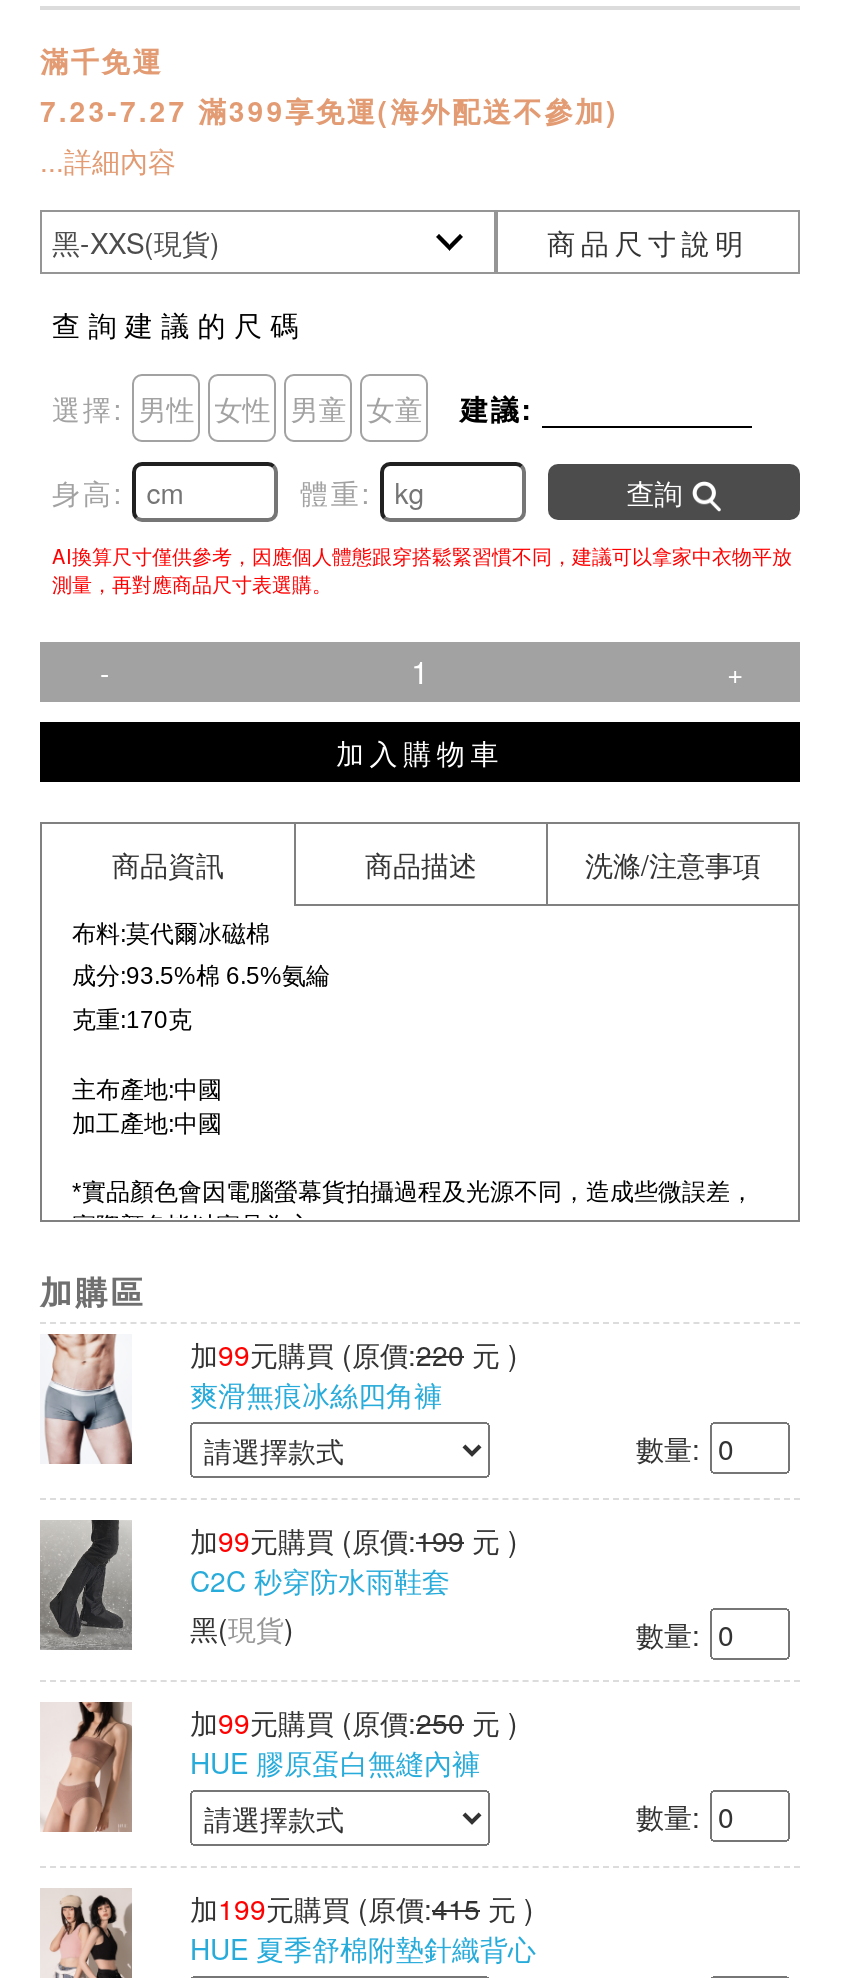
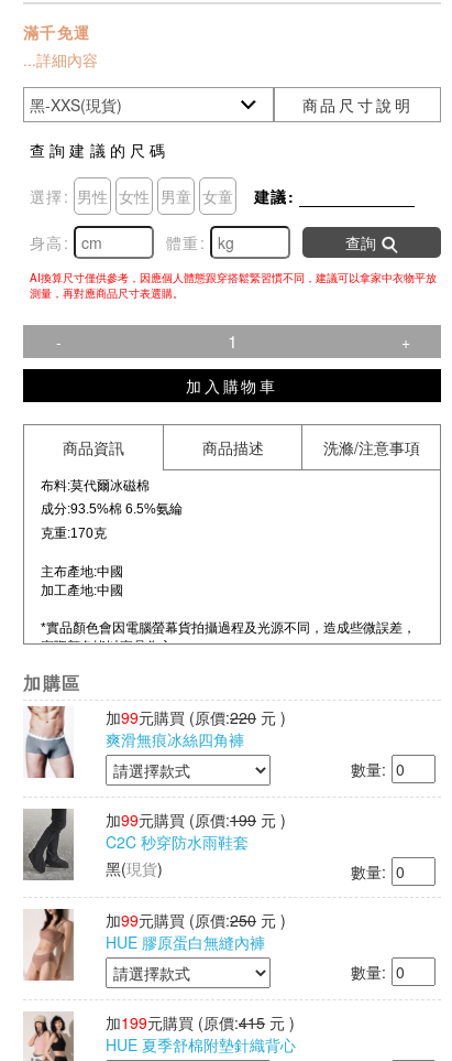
- 7.23-7.27 滿399享免運(海外配送不參加)
